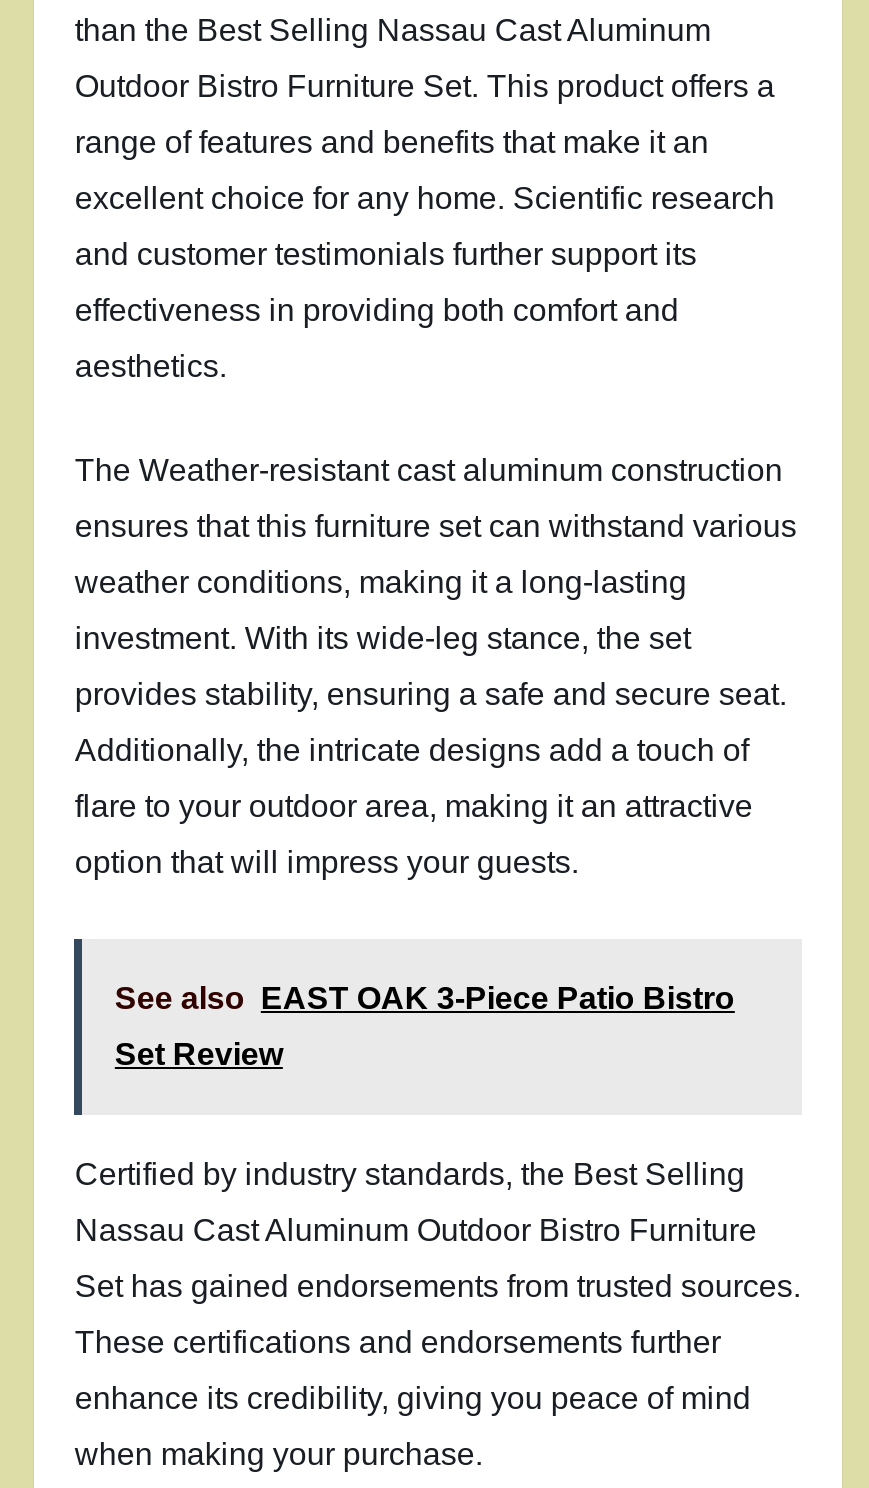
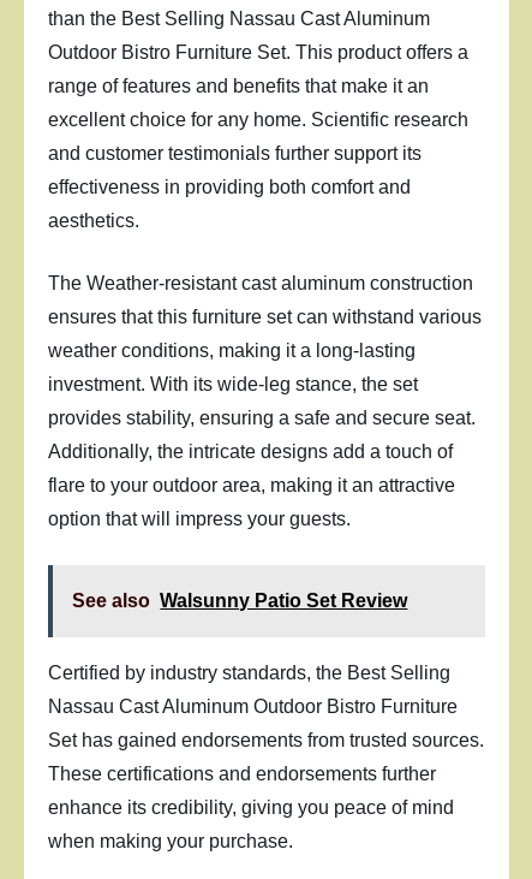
- See also EAST OAK 3-Piece Patio Bistro
- Set Review
+ See also Walsunny Patio Set Review
